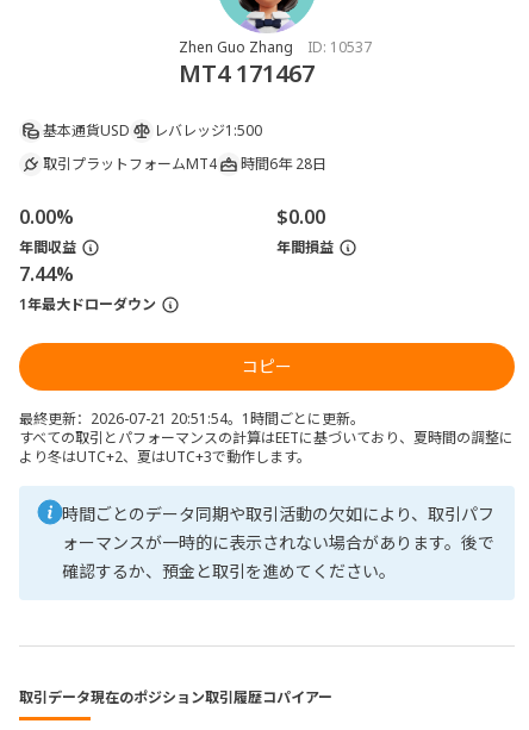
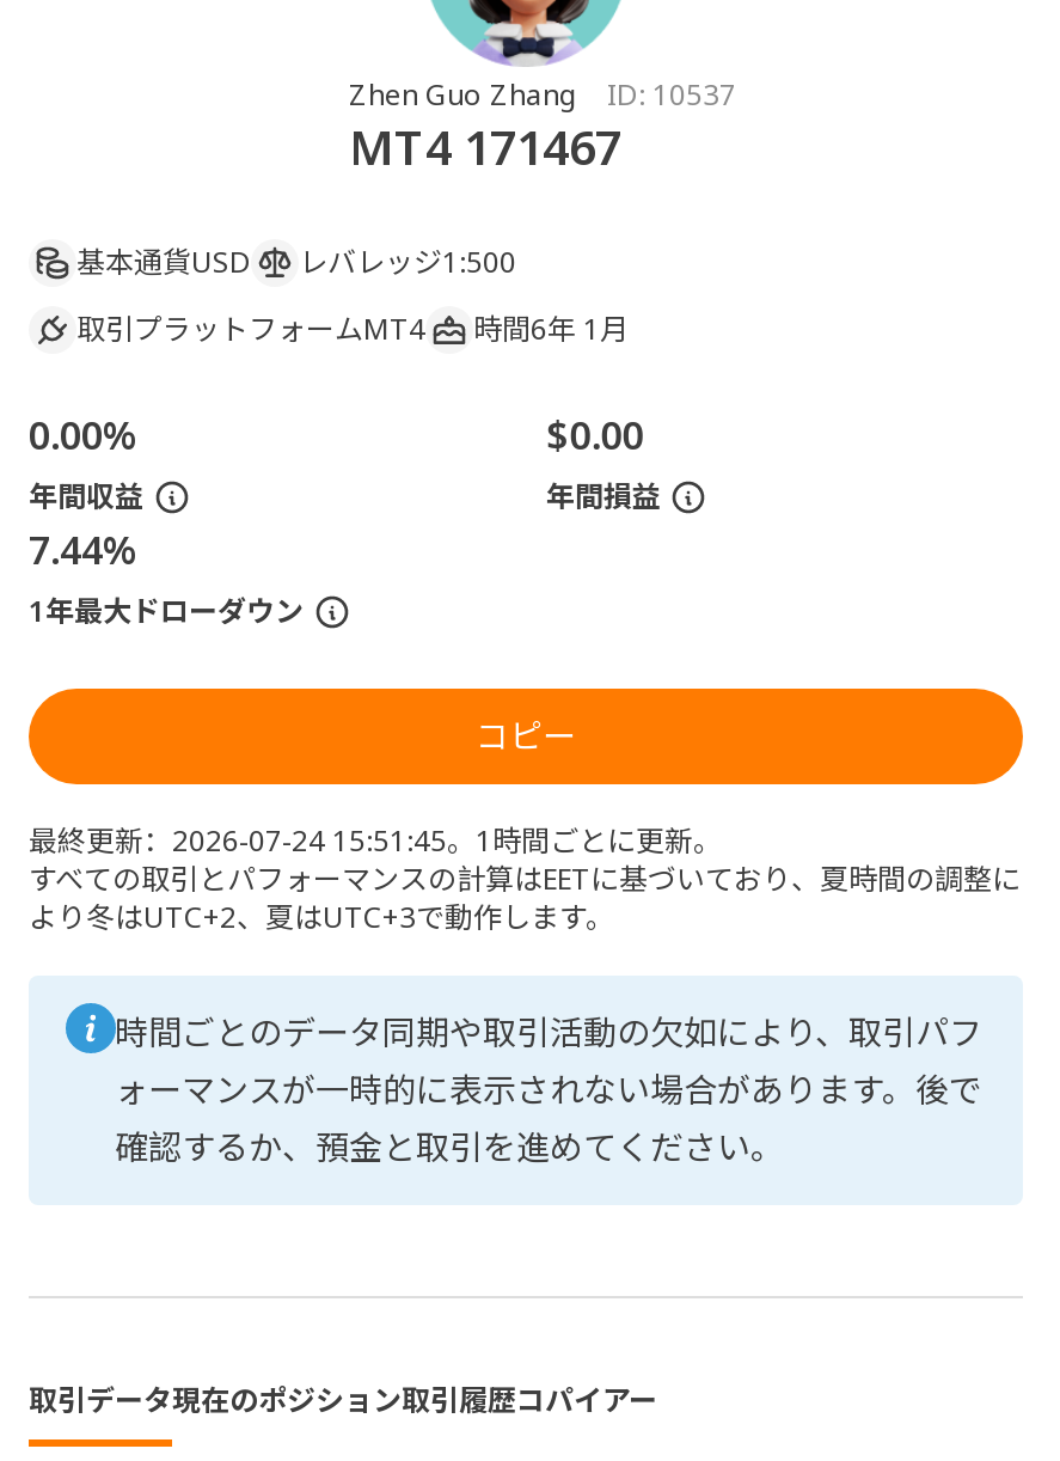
- 取引プラットフォームMT4 時間6年 28日
+ 取引プラットフォームMT4 時間6年 1月

- 最終更新：2026-07-21 20:51:54。1時間ごとに更新。
+ 最終更新：2026-07-24 15:51:45。1時間ごとに更新。
